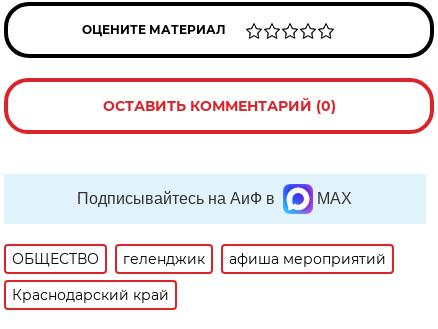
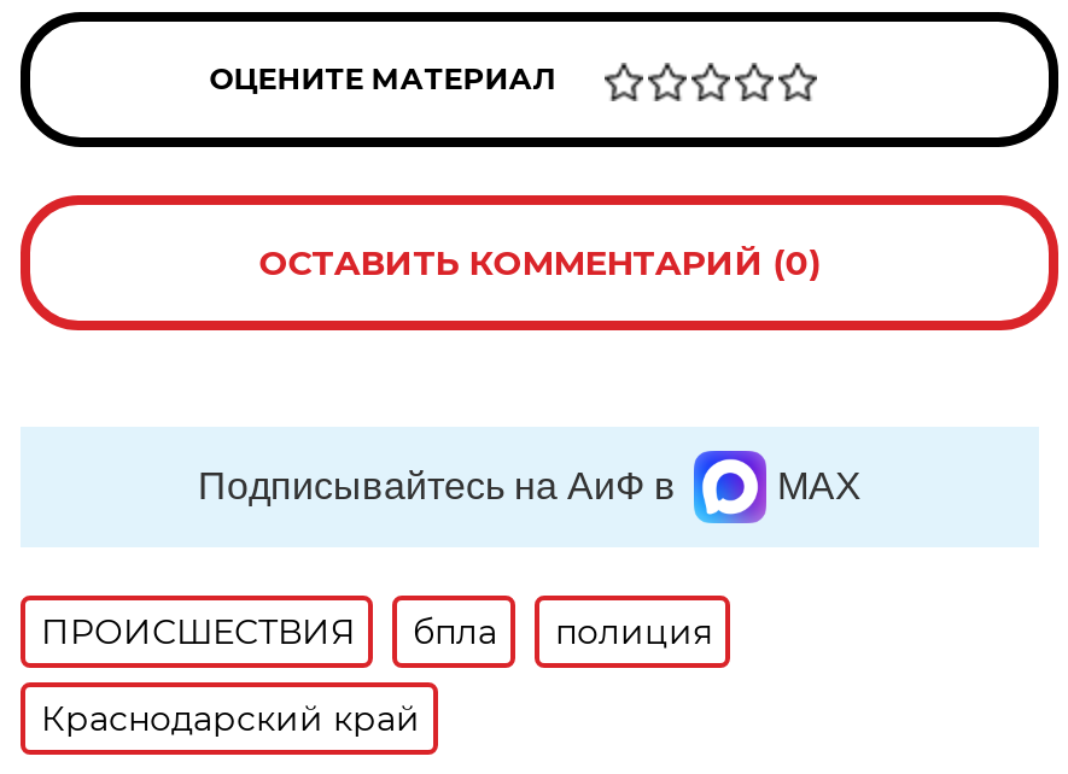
- ОБЩЕСТВО
- геленджик
- афиша мероприятий
+ ПРОИСШЕСТВИЯ
+ бпла
+ полиция
